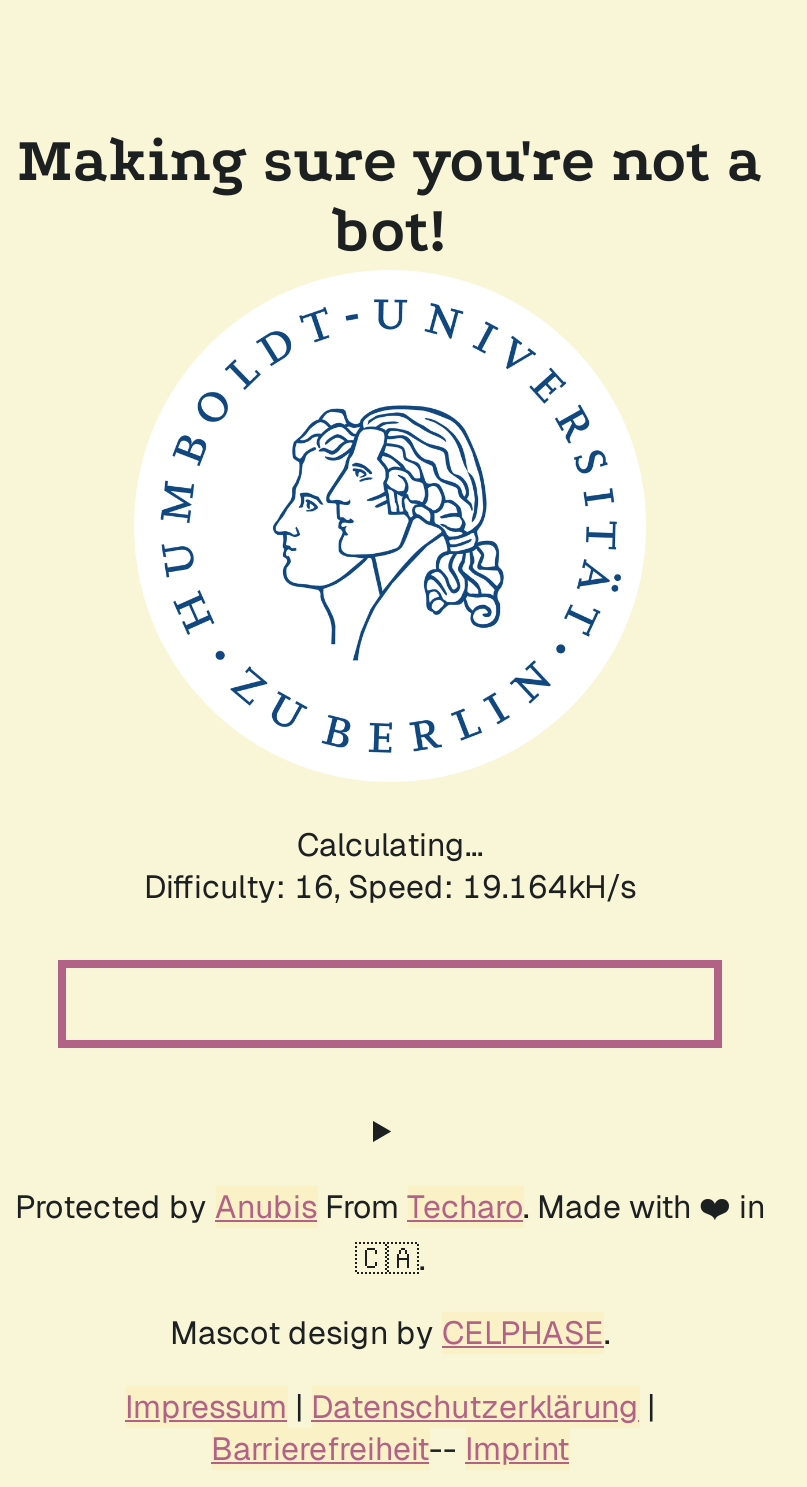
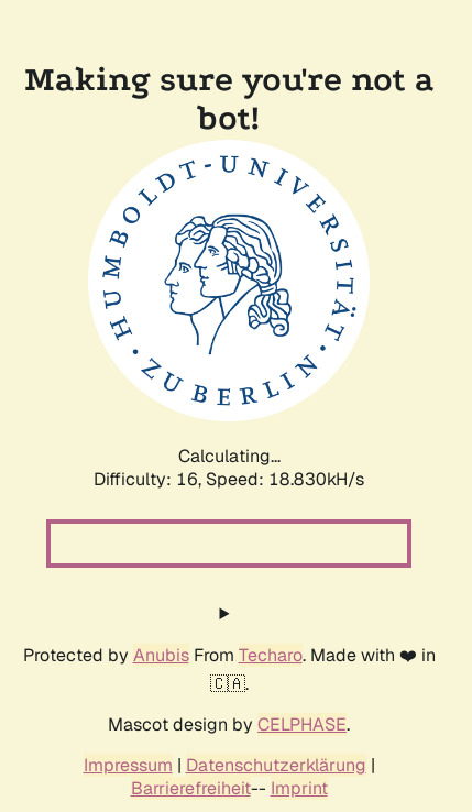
- Difficulty: 16, Speed: 19.164kH/s
+ Difficulty: 16, Speed: 18.830kH/s
